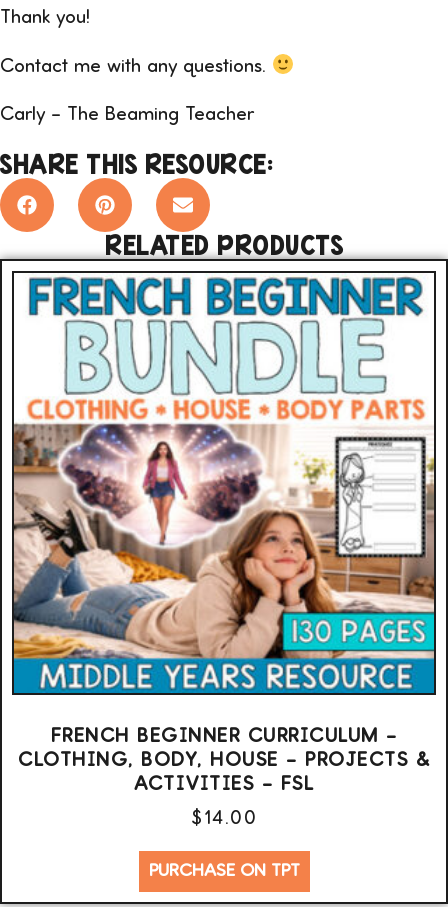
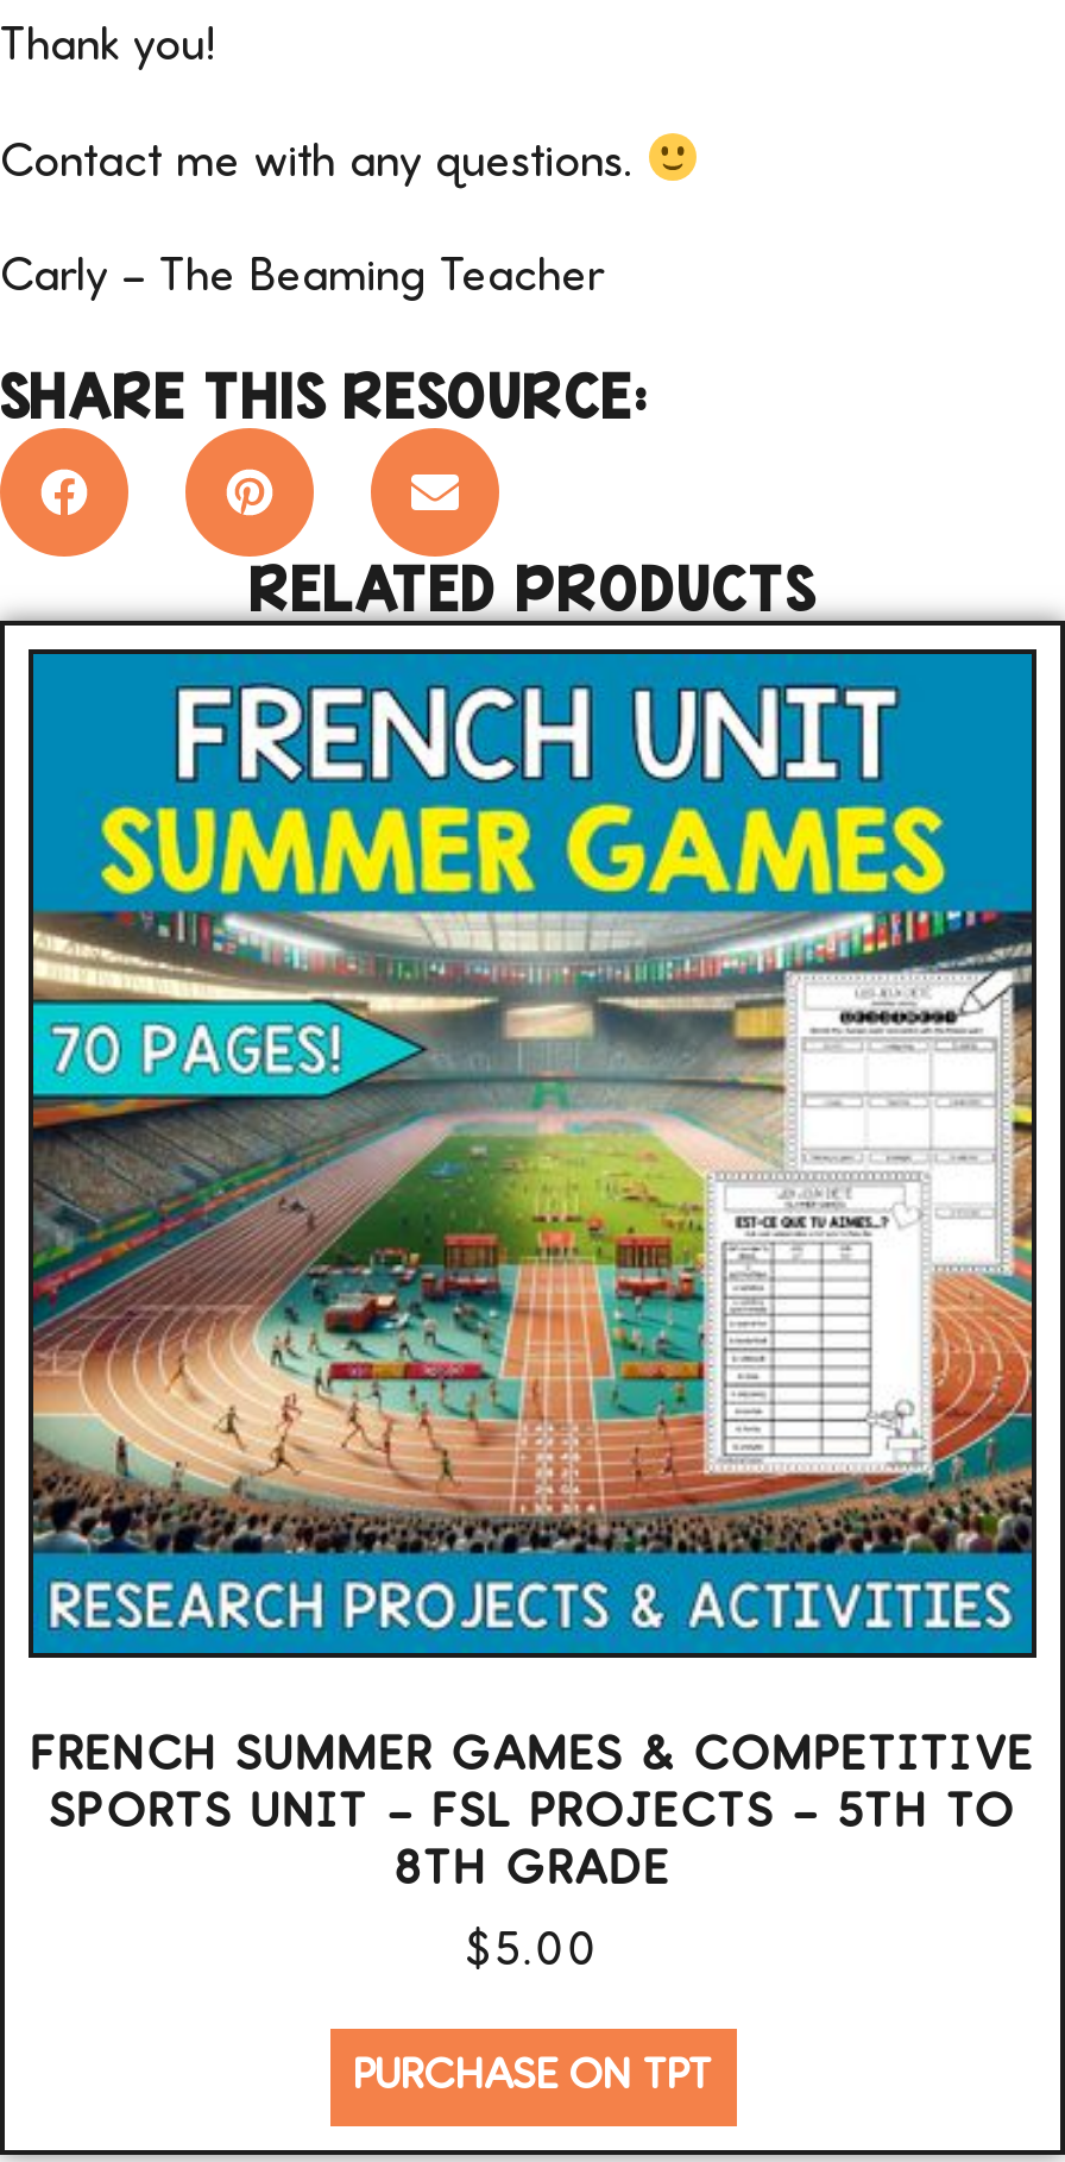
- [image]
- FRENCH BEGINNER CURRICULUM –
- CLOTHING, BODY, HOUSE – PROJECTS &
- ACTIVITIES – FSL
+ [image]
+ FRENCH SUMMER GAMES & COMPETITIVE
+ SPORTS UNIT – FSL PROJECTS – 5TH TO
+ 8TH GRADE

- $14.00
+ $5.00
